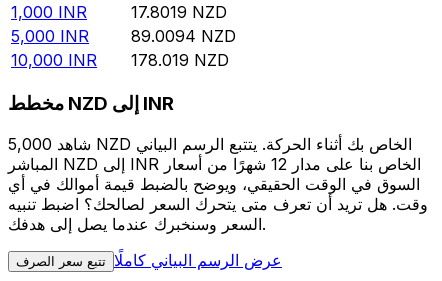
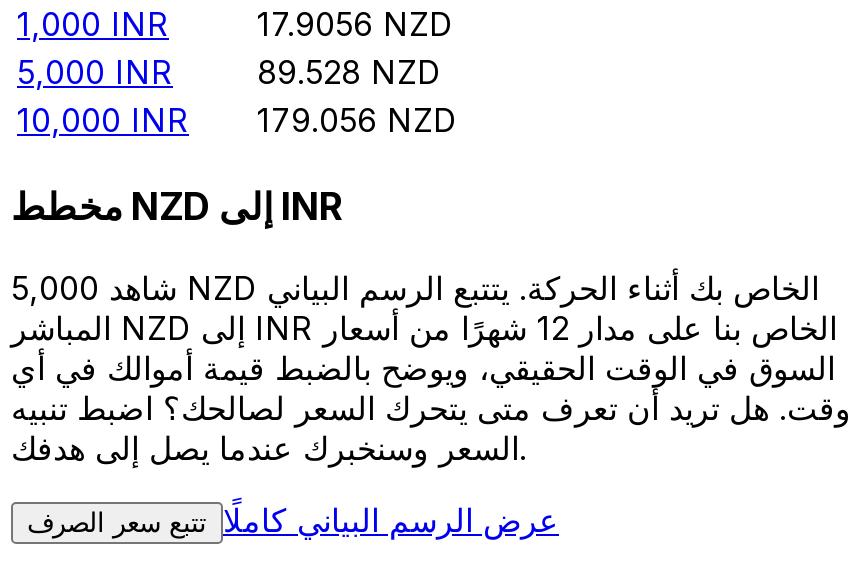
- 17.8019 NZD
+ 17.9056 NZD

- 89.0094 NZD
+ 89.528 NZD

- 10,000 INR 178.019 NZD
+ 10,000 INR 179.056 NZD
